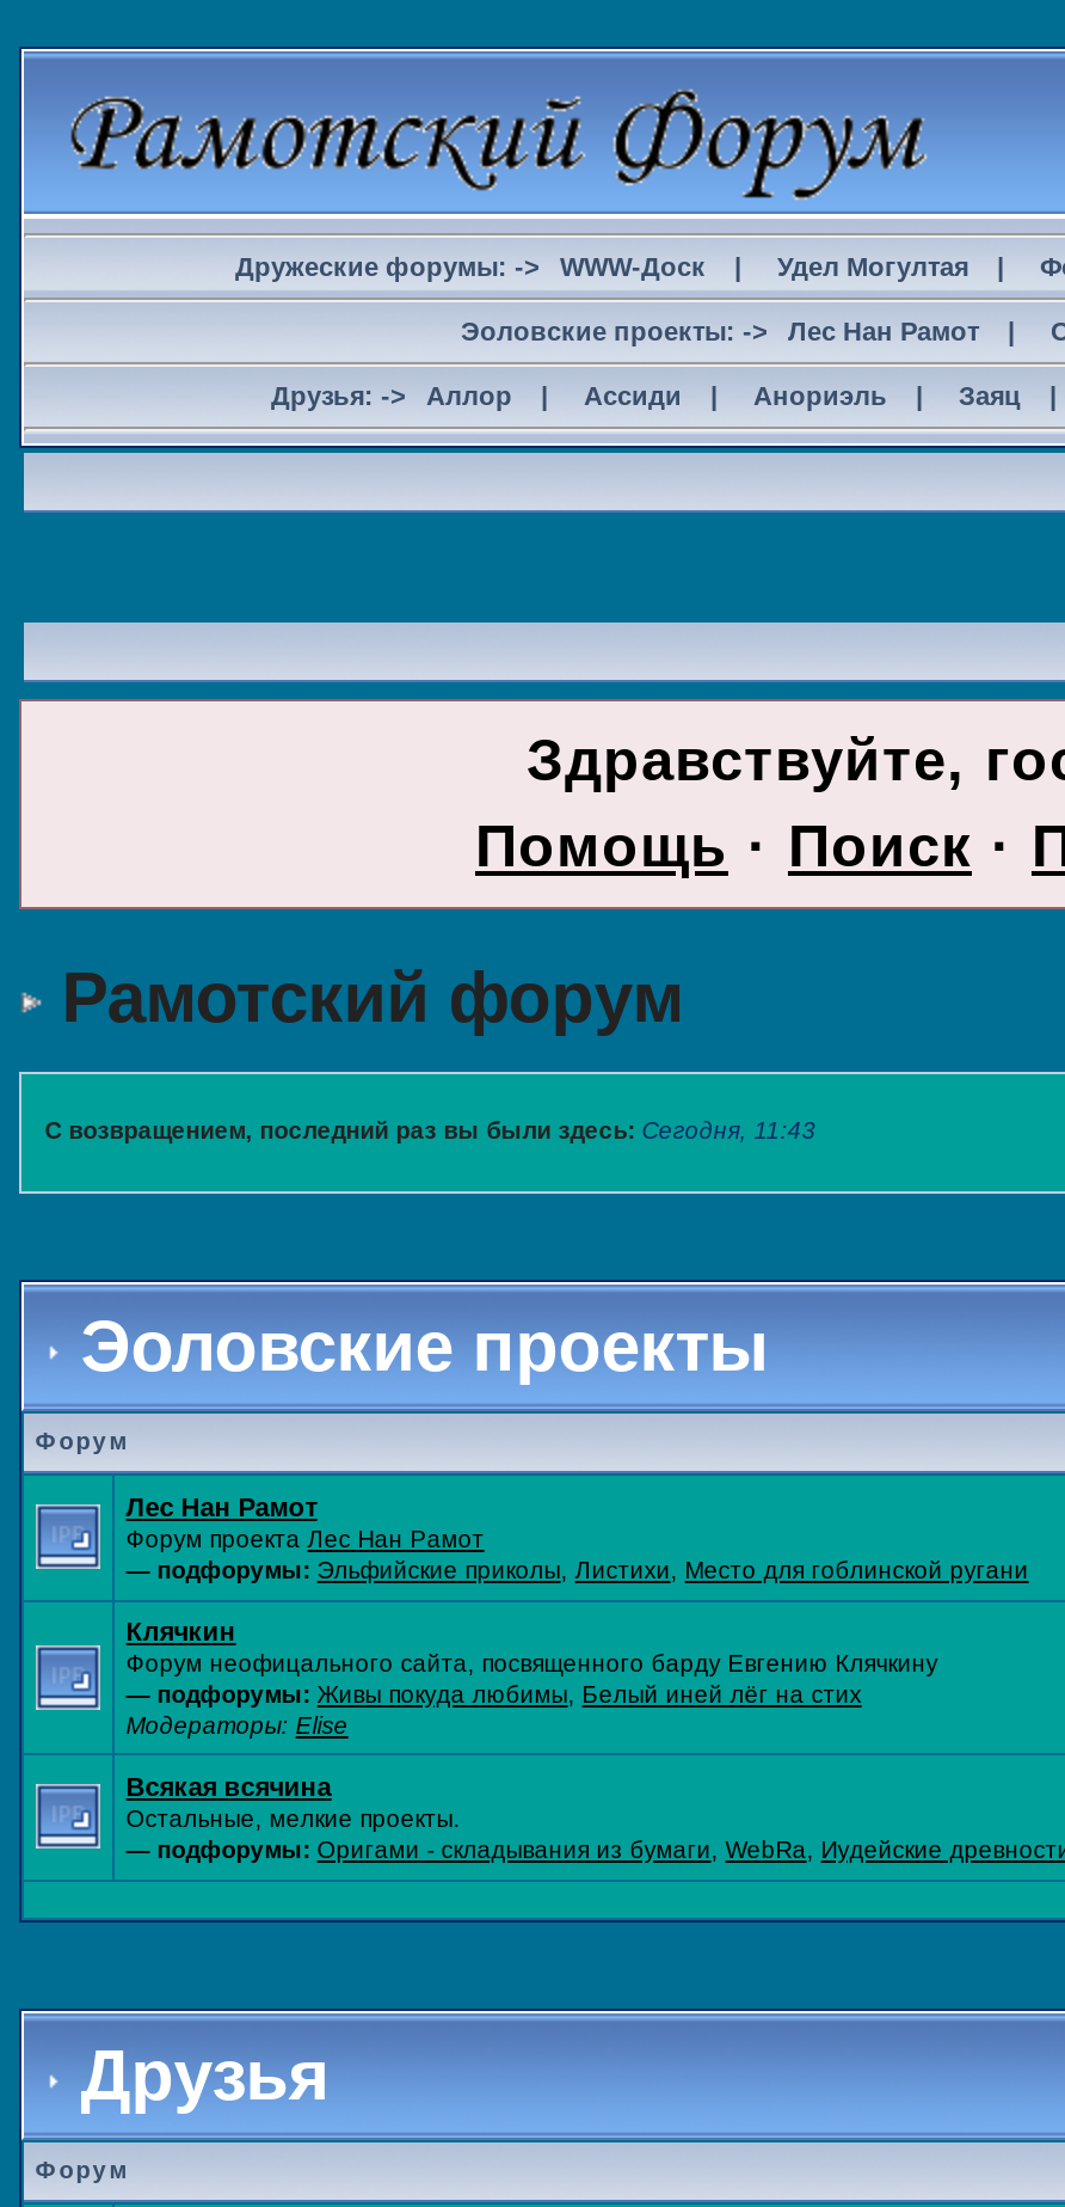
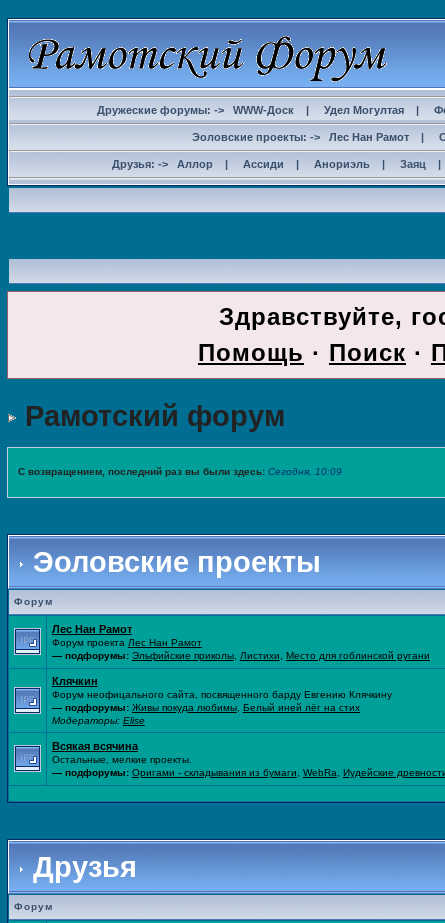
- С возвращением, последний раз вы были здесь: Сегодня, 11:43
+ С возвращением, последний раз вы были здесь: Сегодня, 10:09
